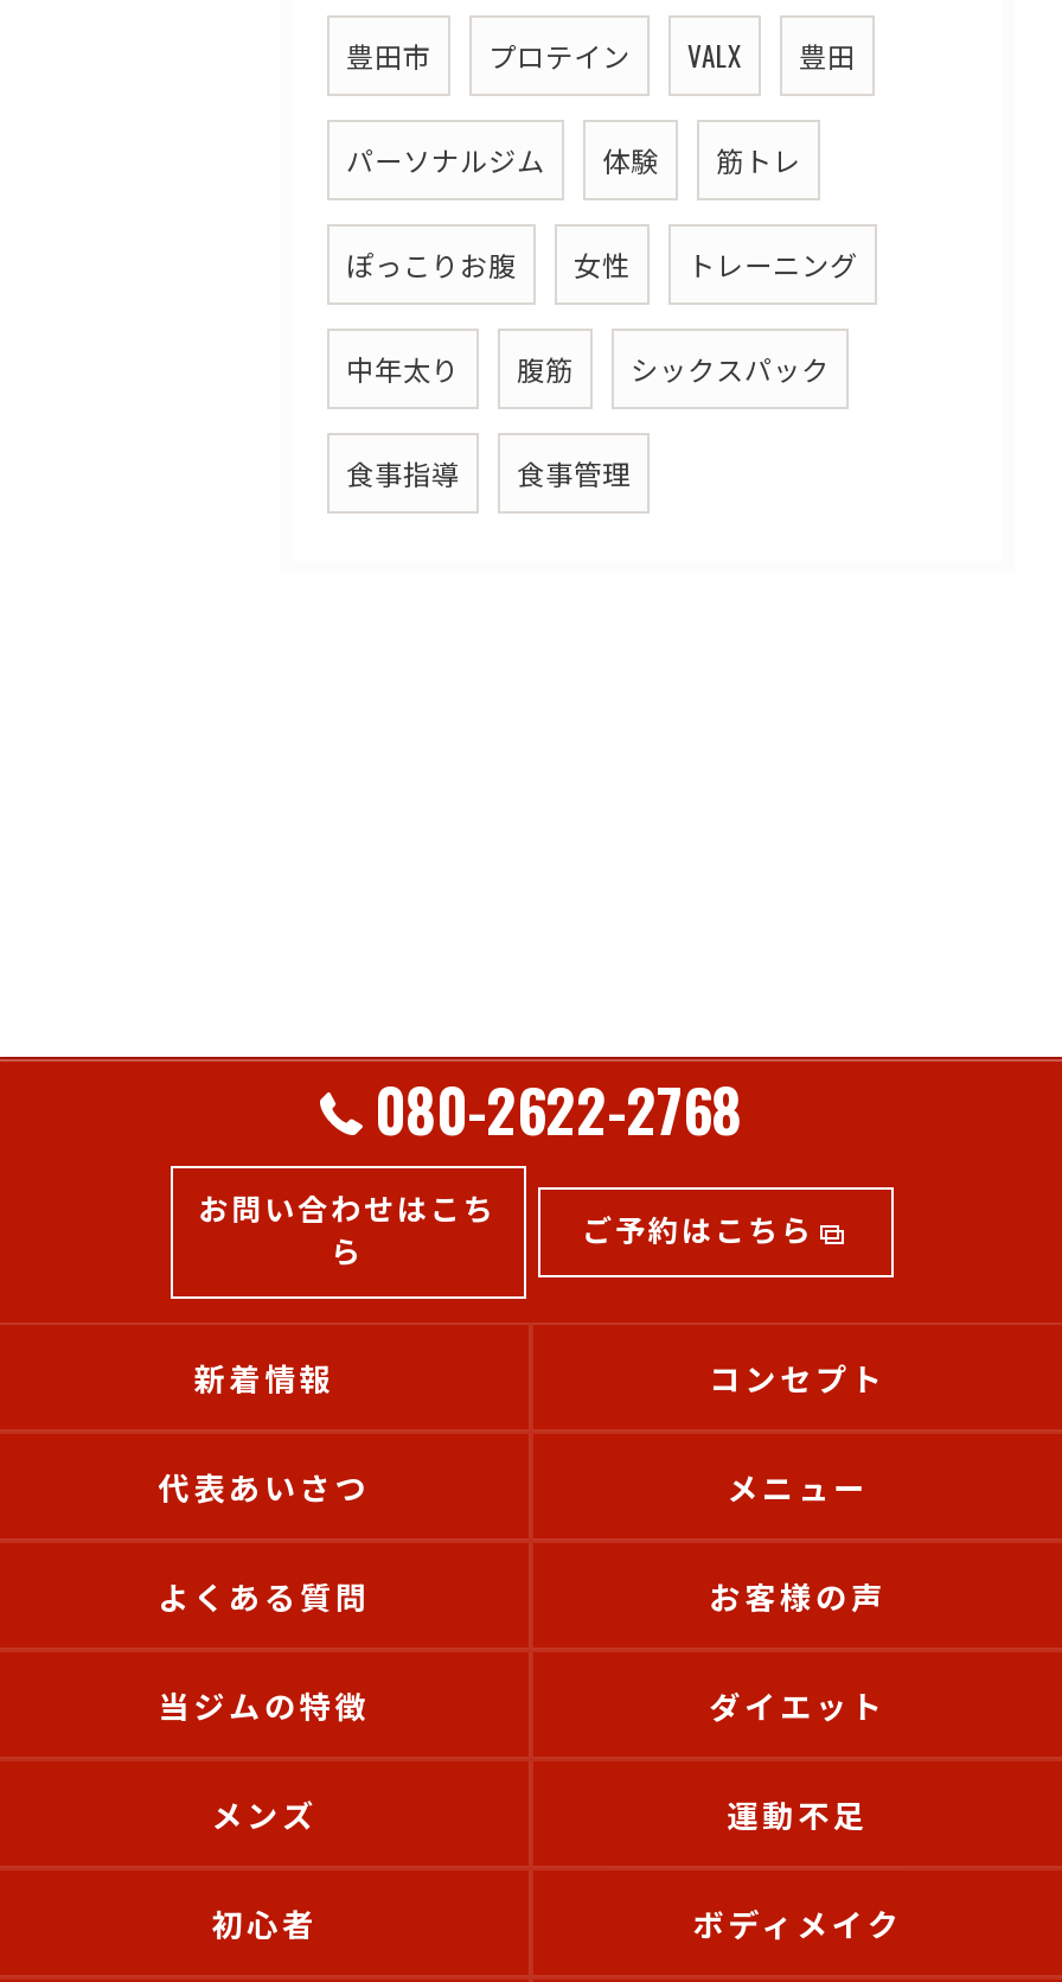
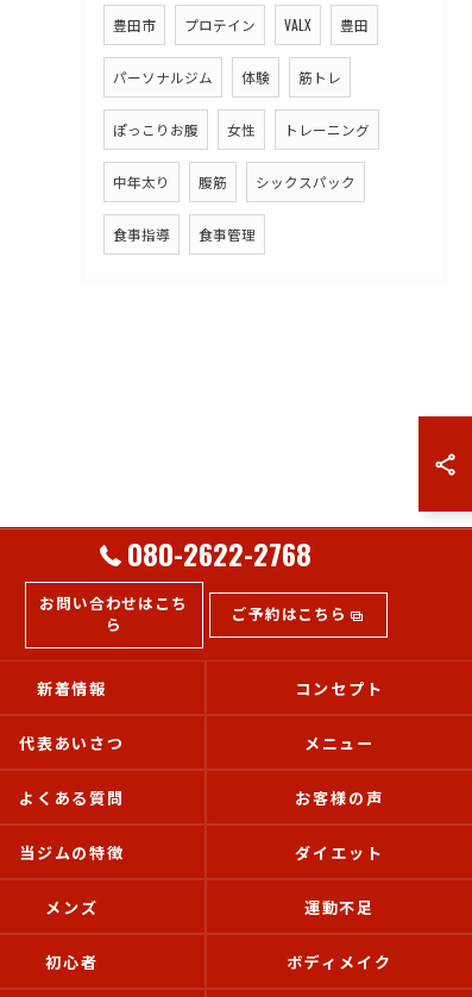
+ [image]
